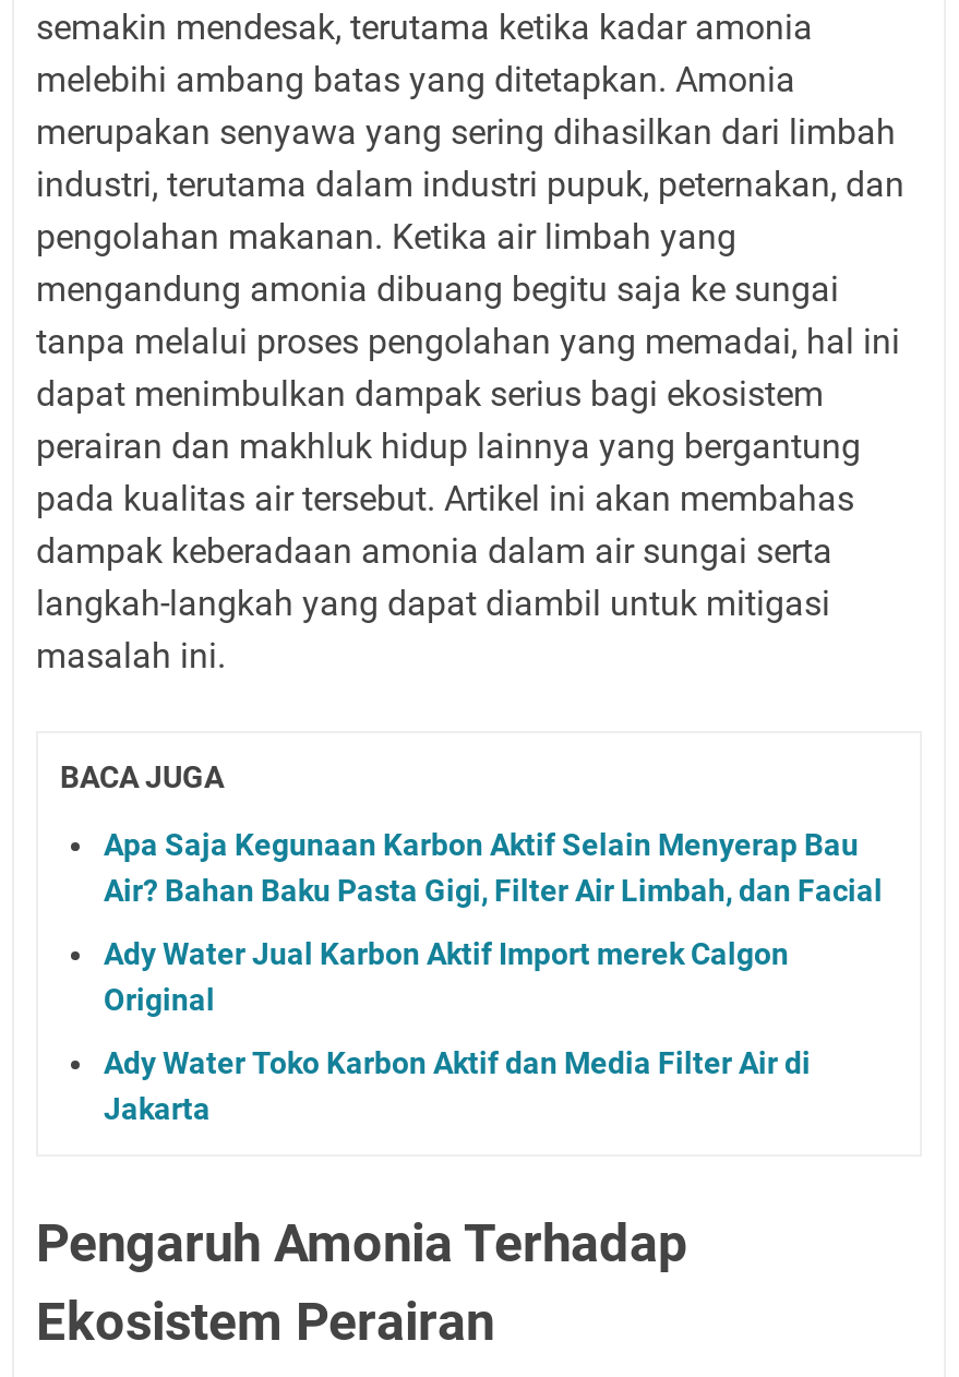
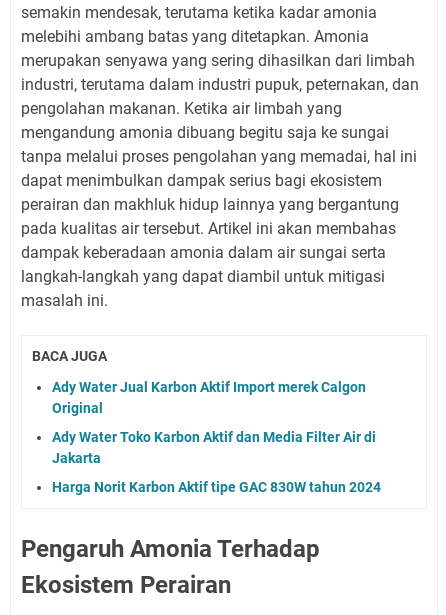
- Apa Saja Kegunaan Karbon Aktif Selain Menyerap Bau
- Air? Bahan Baku Pasta Gigi, Filter Air Limbah, dan Facial

moved up: Ady Water Jual Karbon Aktif Import merek Calgon | Original | Ady Water Toko Karbon Aktif dan Media Filter Air di | Jakarta

+ Harga Norit Karbon Aktif tipe GAC 830W tahun 2024
